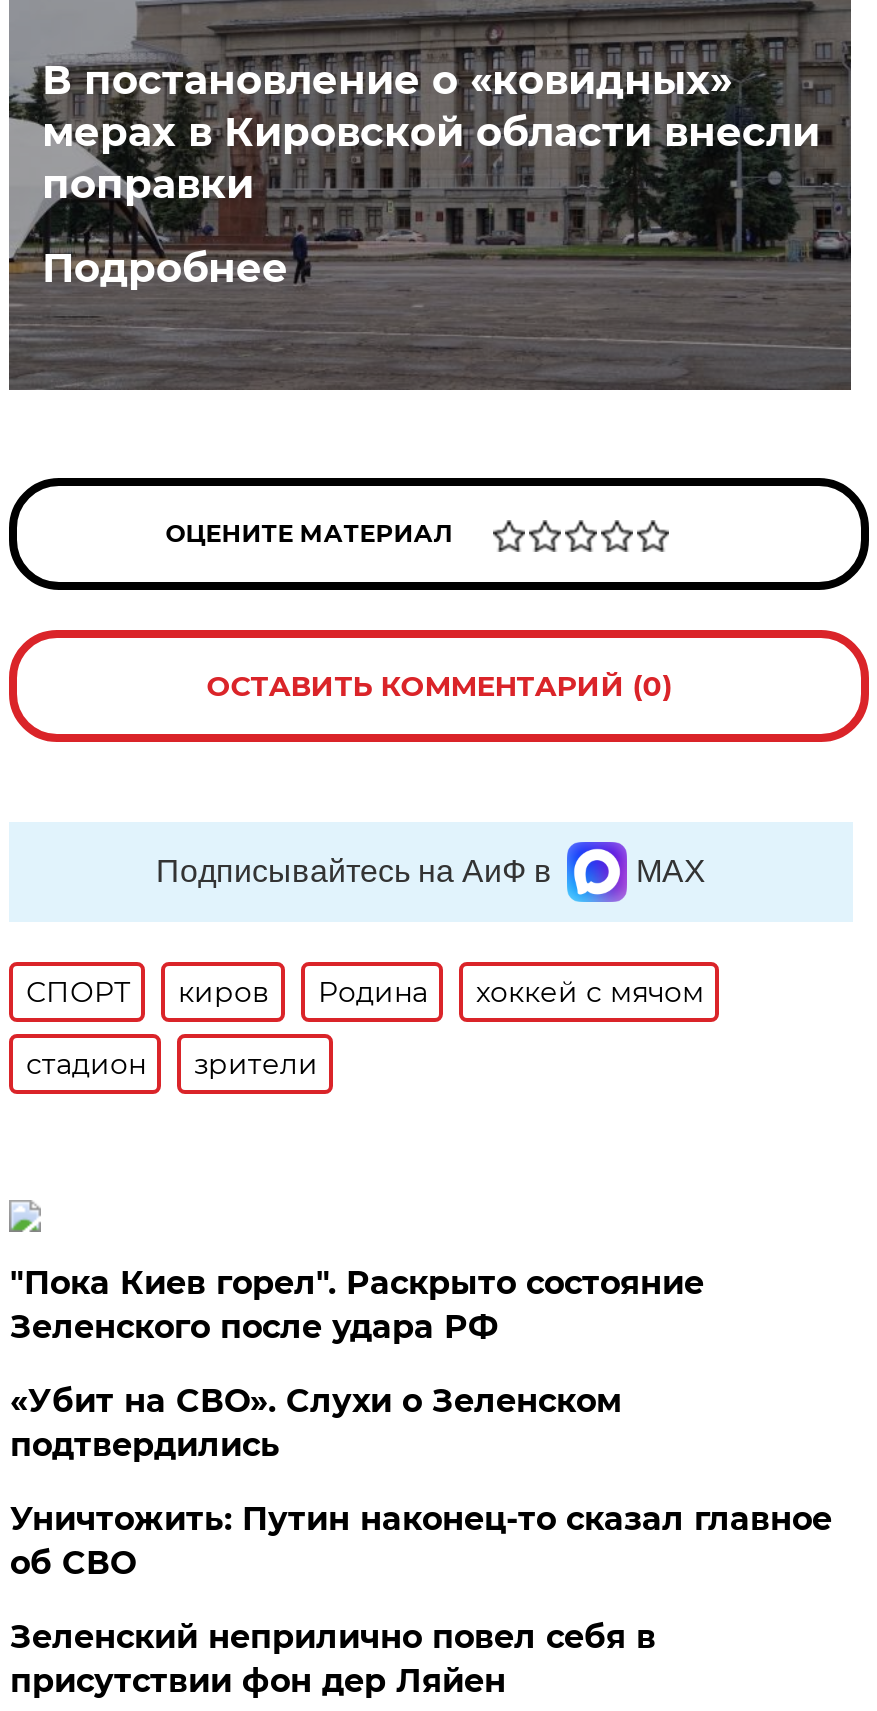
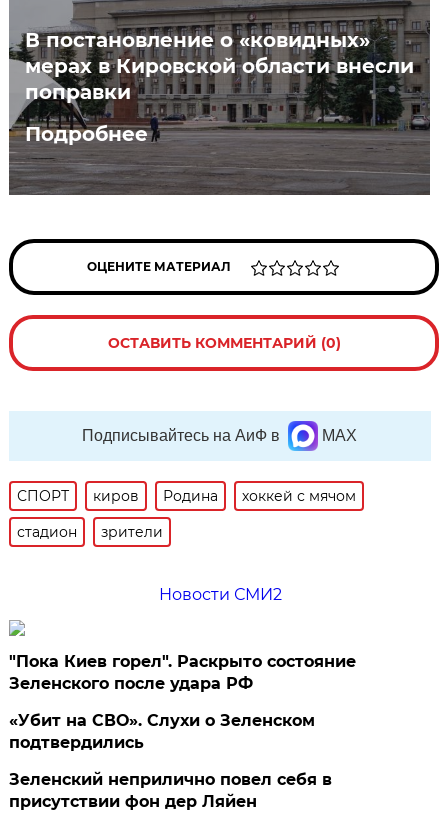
+ Новости СМИ2

moved down: "Пока Киев горел". Раскрыто состояние | Зеленского после удара РФ | «Убит на СВО». Слухи о Зеленском | подтвердились

- Уничтожить: Путин наконец-то сказал главное
- об СВО
